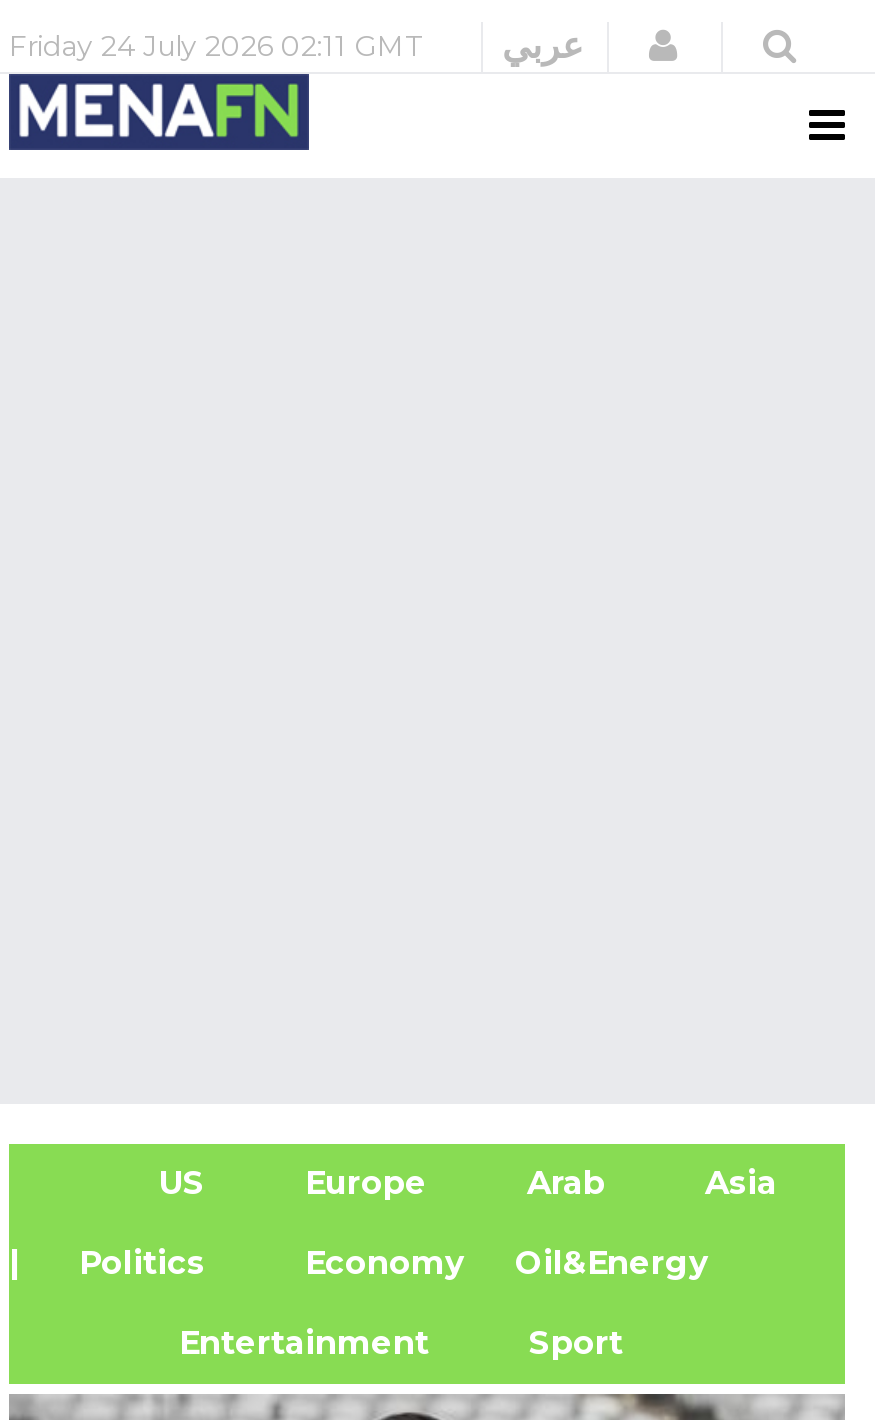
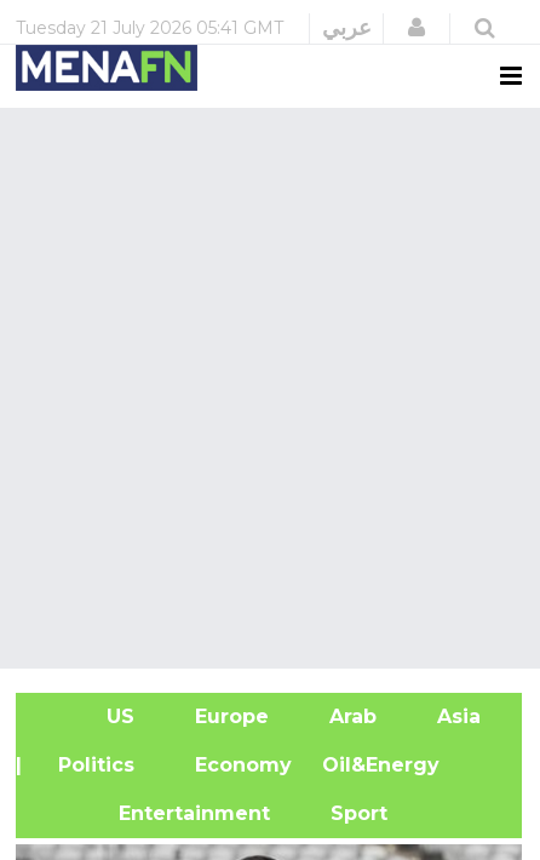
- Friday 24 July 2026 02:11 GMT
+ Tuesday 21 July 2026 05:41 GMT
